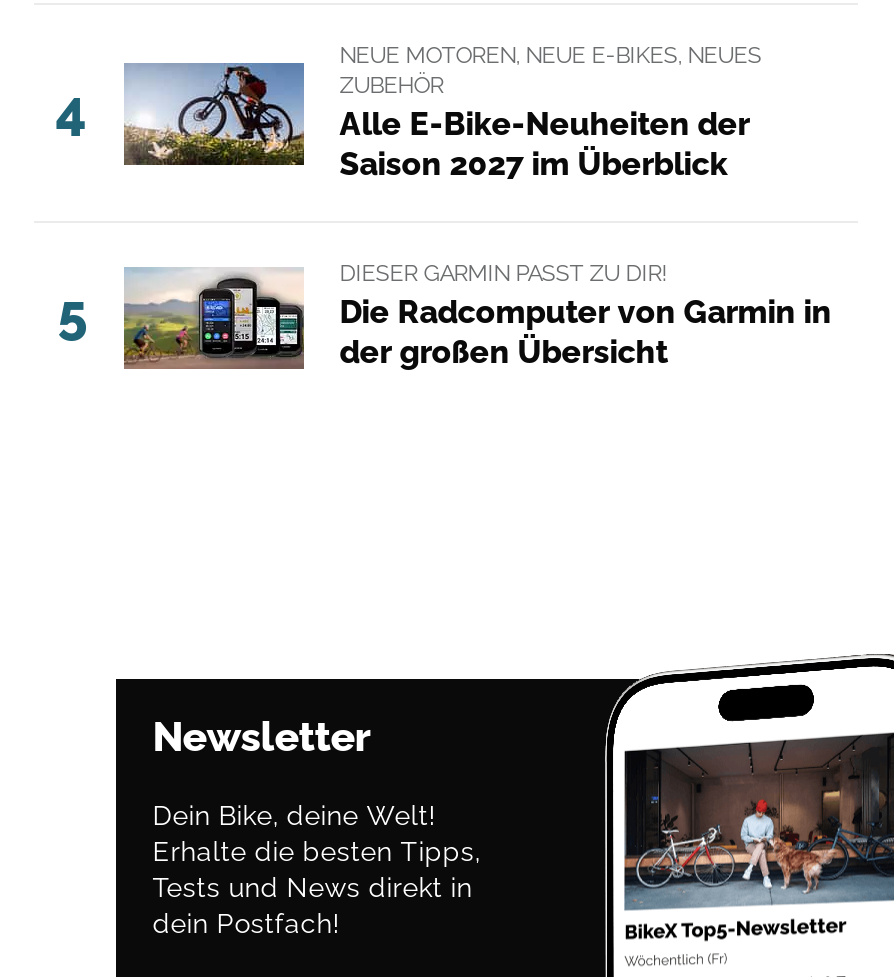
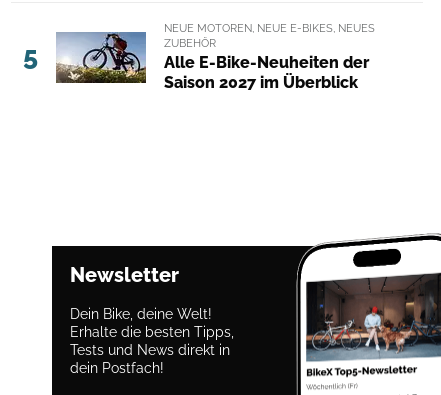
- 4
+ 5

- [image]
- DIESER GARMIN PASST ZU DIR!
- Die Radcomputer von Garmin in
- der großen Übersicht

- 5
